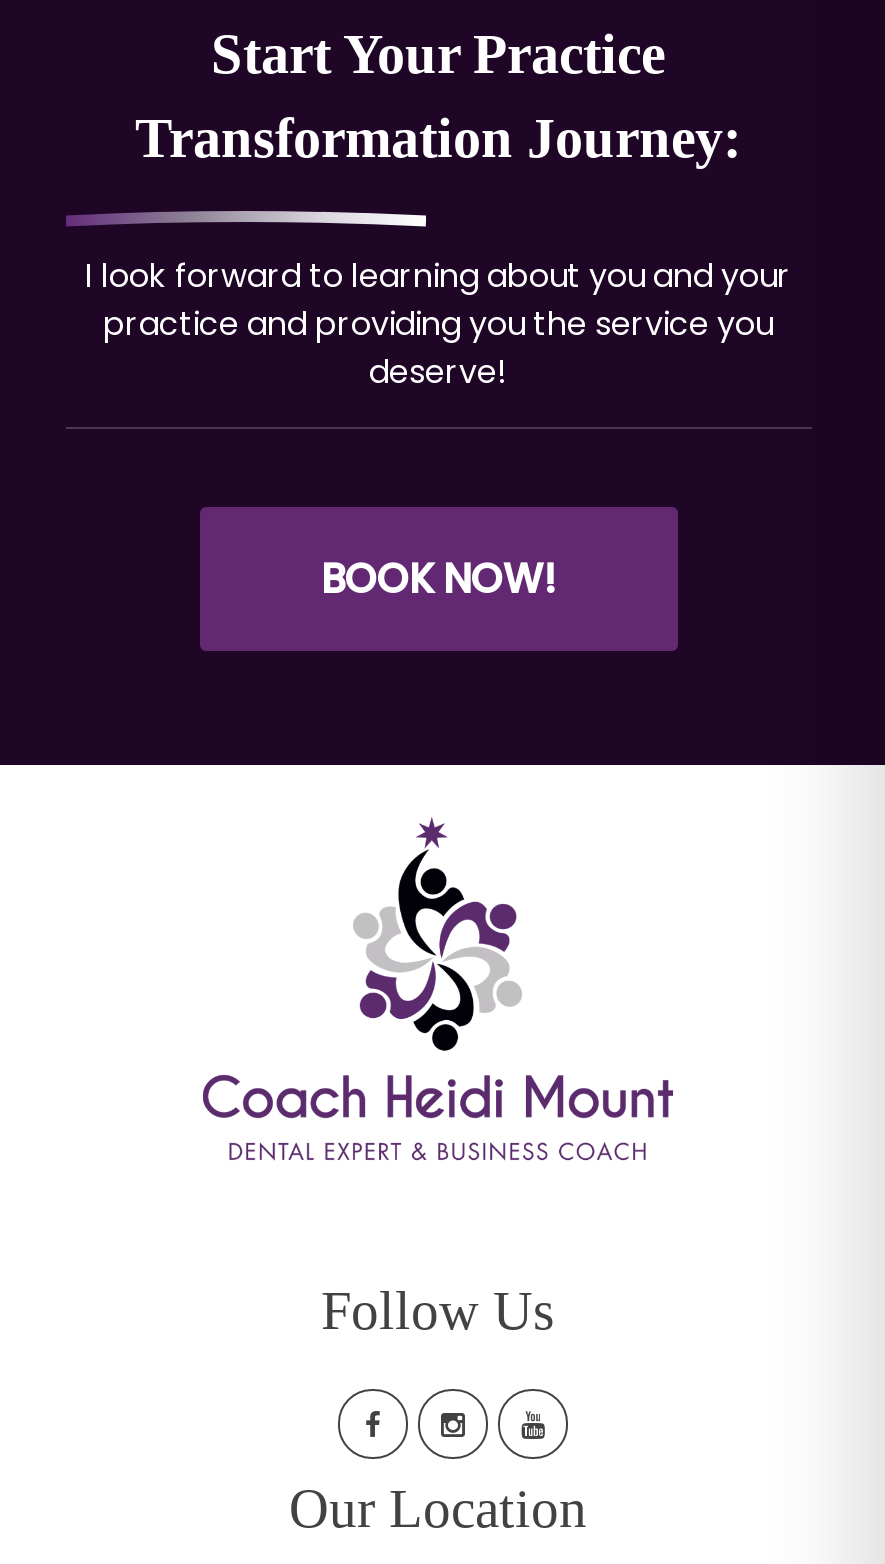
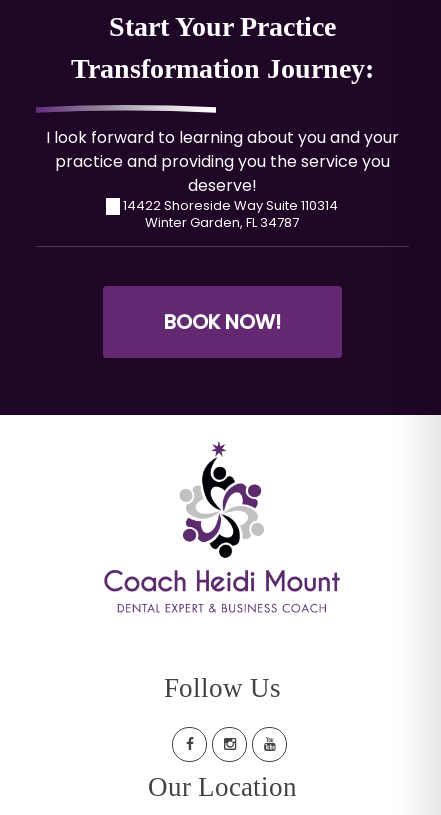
+ 14422 Shoreside Way Suite 110314
+ Winter Garden, FL 34787
